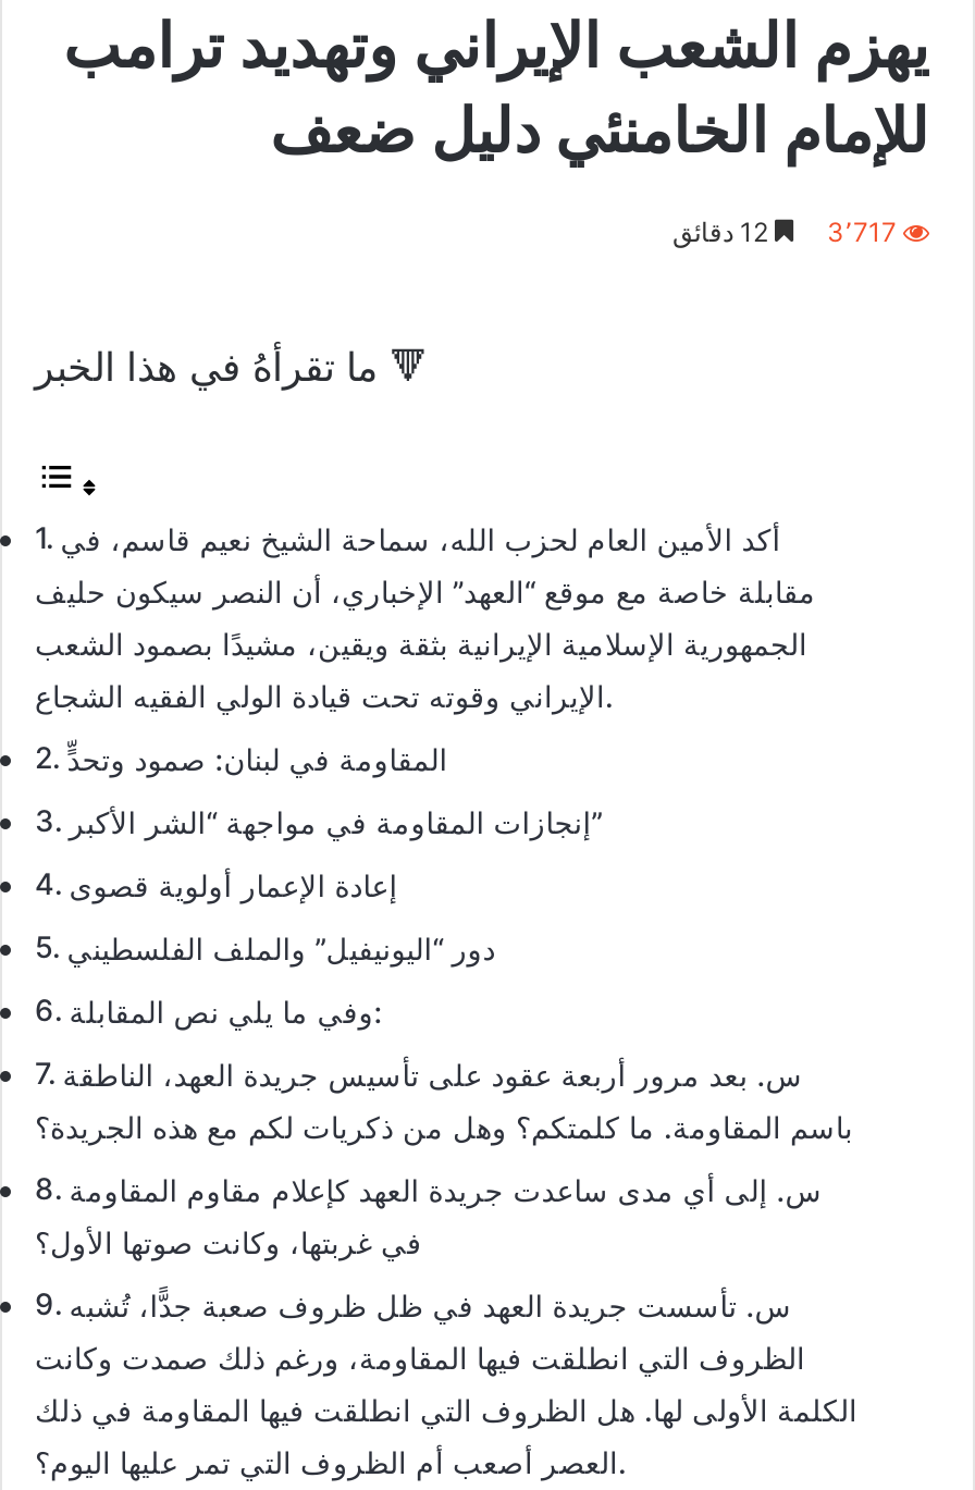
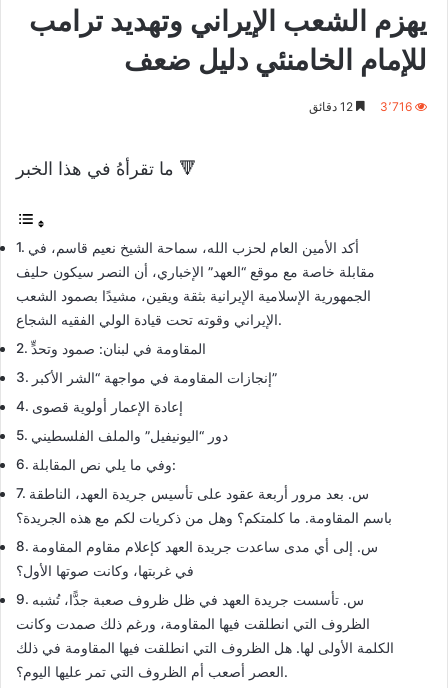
- 3٬717
+ 3٬716
